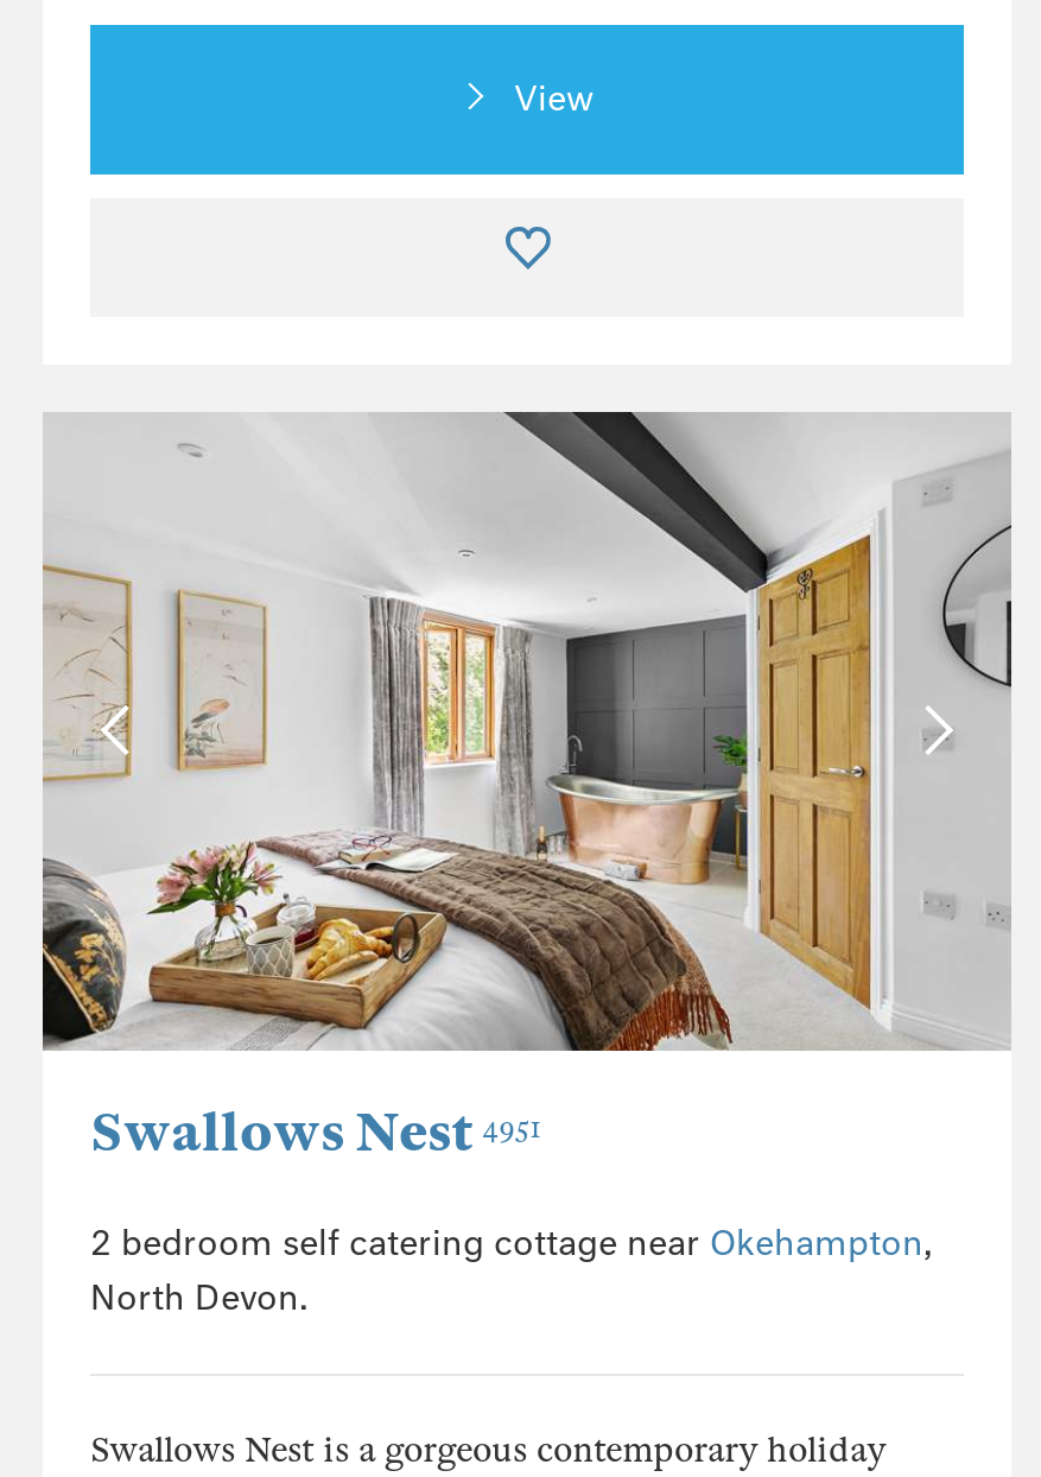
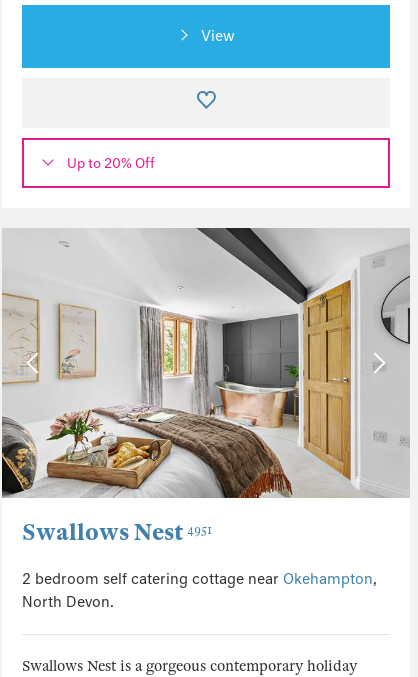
+ Up to 20% Off
